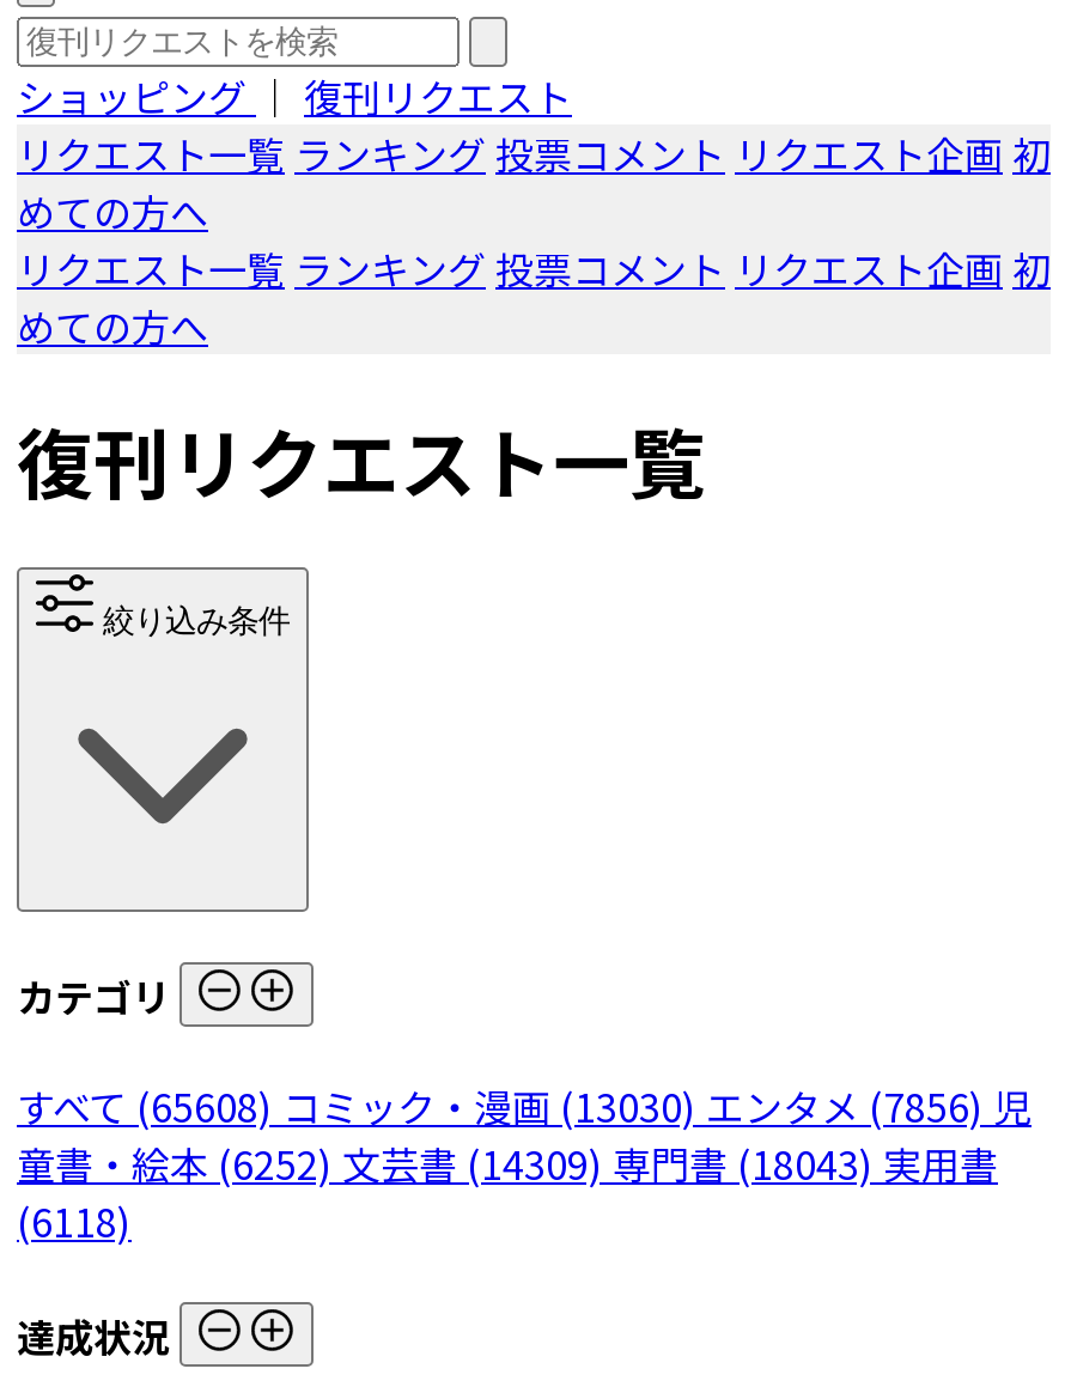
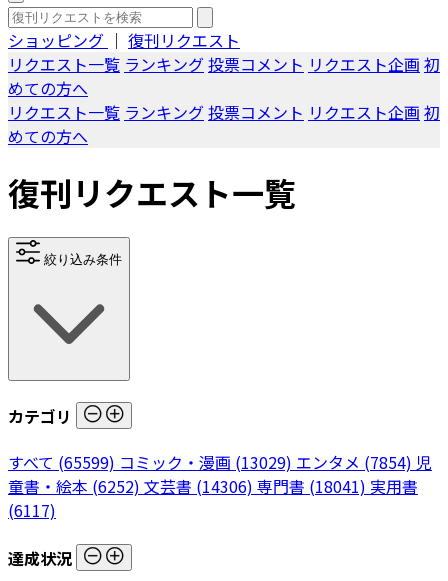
- すべて(65608) コミック・漫画(13030) エンタメ(7856) 児
+ すべて(65599) コミック・漫画(13029) エンタメ(7854) 児

- 童書・絵本(6252) 文芸書(14309) 専門書(18043) 実用書
+ 童書・絵本(6252) 文芸書(14306) 専門書(18041) 実用書

- (6118)
+ (6117)
